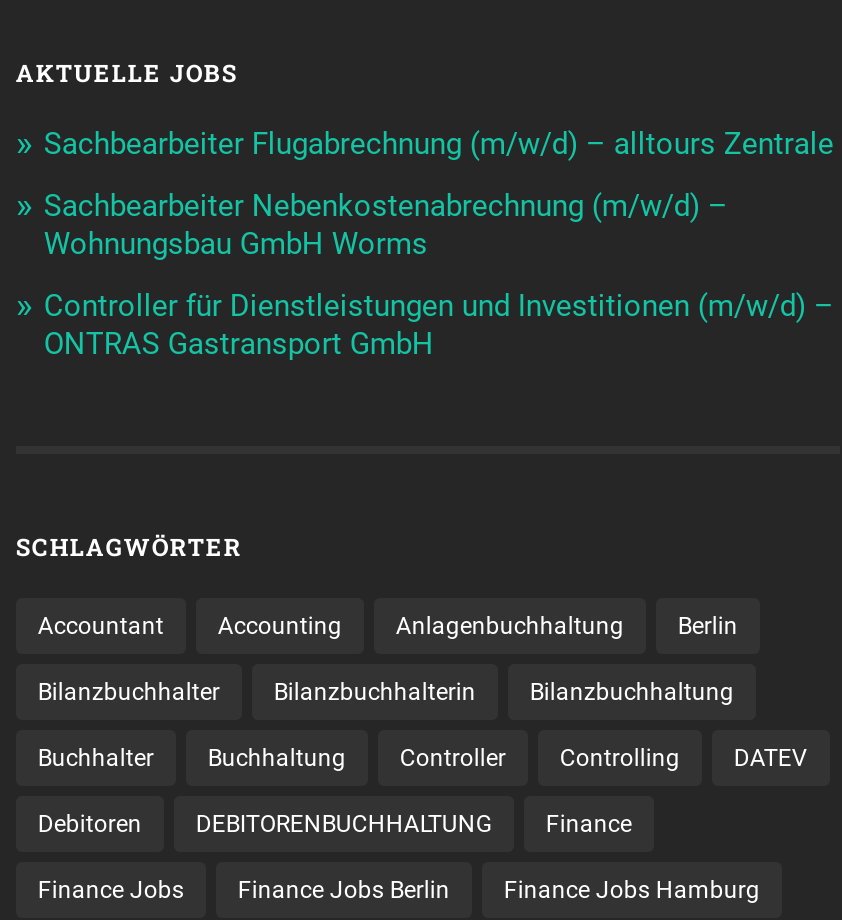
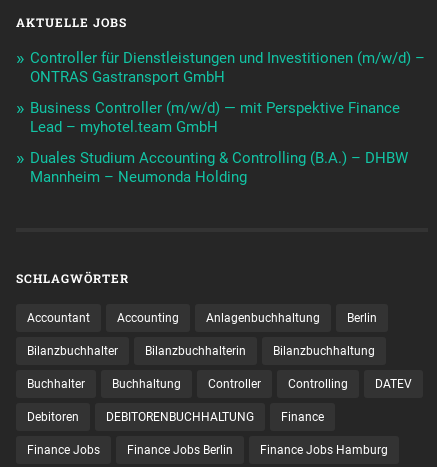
- Sachbearbeiter Flugabrechnung (m/w/d) – alltours Zentrale
- Sachbearbeiter Nebenkostenabrechnung (m/w/d) –
- Wohnungsbau GmbH Worms

moved up: Controller für Dienstleistungen und Investitionen (m/w/d) – | ONTRAS Gastransport GmbH

+ Business Controller (m/w/d) — mit Perspektive Finance
+ Lead – myhotel.team GmbH
+ Duales Studium Accounting & Controlling (B.A.) – DHBW
+ Mannheim – Neumonda Holding
